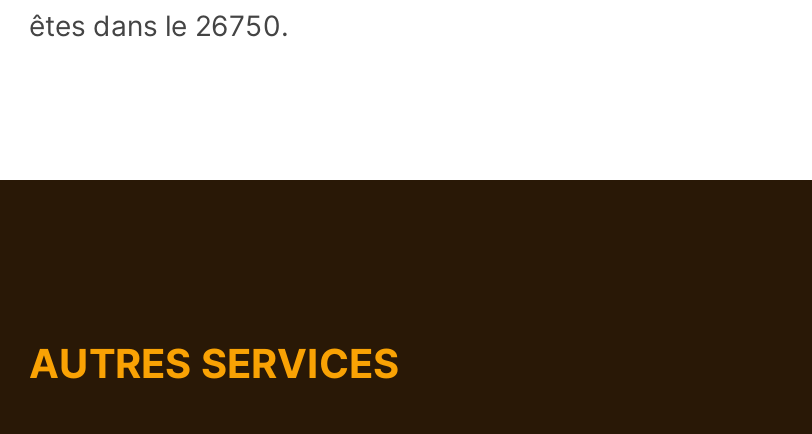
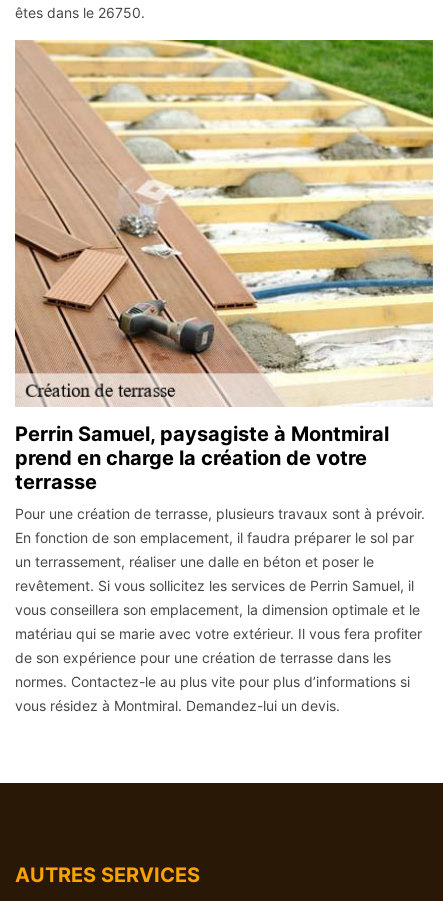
+ [image]
+ Perrin Samuel, paysagiste à Montmiral
+ prend en charge la création de votre
+ terrasse
+ Pour une création de terrasse, plusieurs travaux sont à prévoir.
+ En fonction de son emplacement, il faudra préparer le sol par
+ un terrassement, réaliser une dalle en béton et poser le
+ revêtement. Si vous sollicitez les services de Perrin Samuel, il
+ vous conseillera son emplacement, la dimension optimale et le
+ matériau qui se marie avec votre extérieur. Il vous fera profiter
+ de son expérience pour une création de terrasse dans les
+ normes. Contactez-le au plus vite pour plus d’informations si
+ vous résidez à Montmiral. Demandez-lui un devis.
